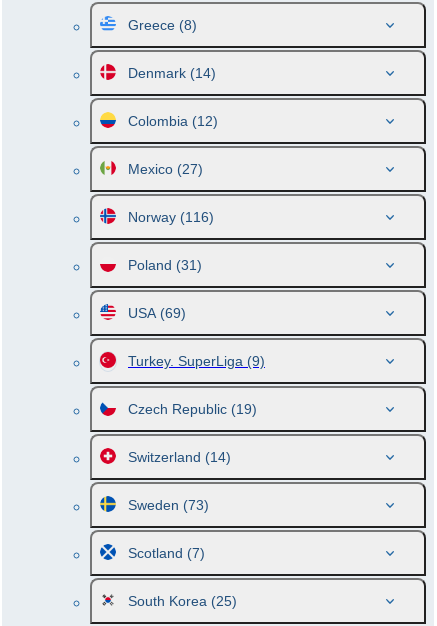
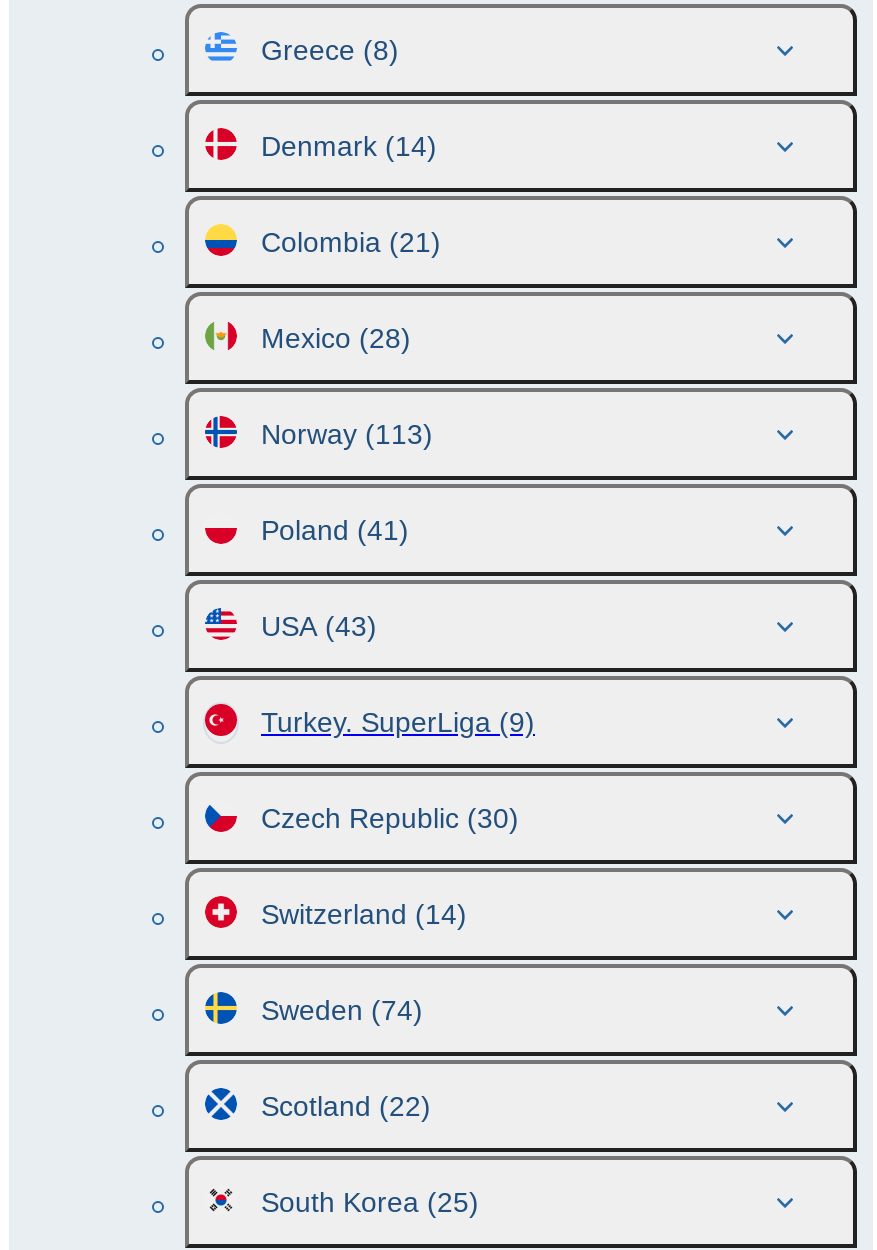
- Colombia (12)
+ Colombia (21)

- Mexico (27)
+ Mexico (28)

- Norway (116)
+ Norway (113)

- Poland (31)
+ Poland (41)

- USA (69)
+ USA (43)

- Czech Republic (19)
+ Czech Republic (30)

- Sweden (73)
+ Sweden (74)

- Scotland (7)
+ Scotland (22)
